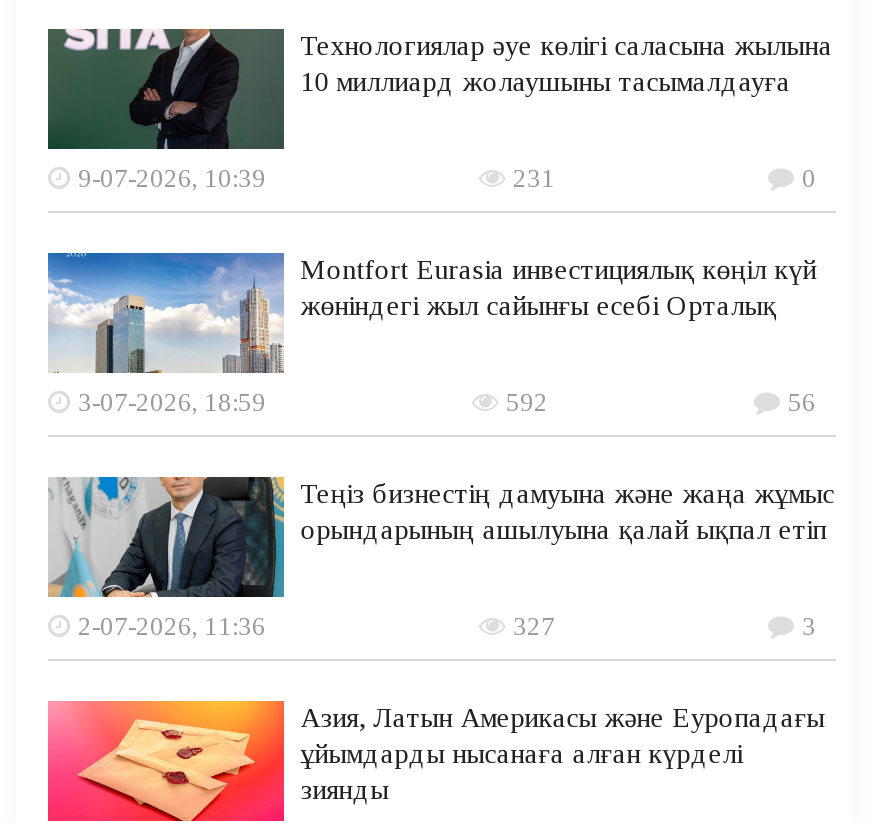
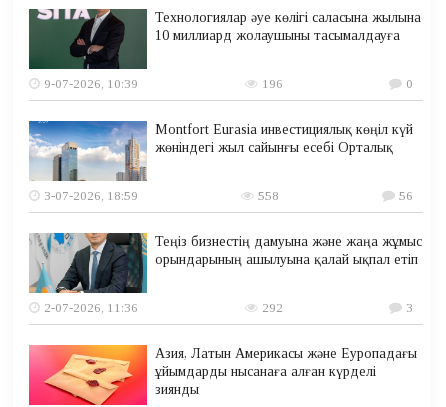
- 231
+ 196

- 592
+ 558

- 327
+ 292
